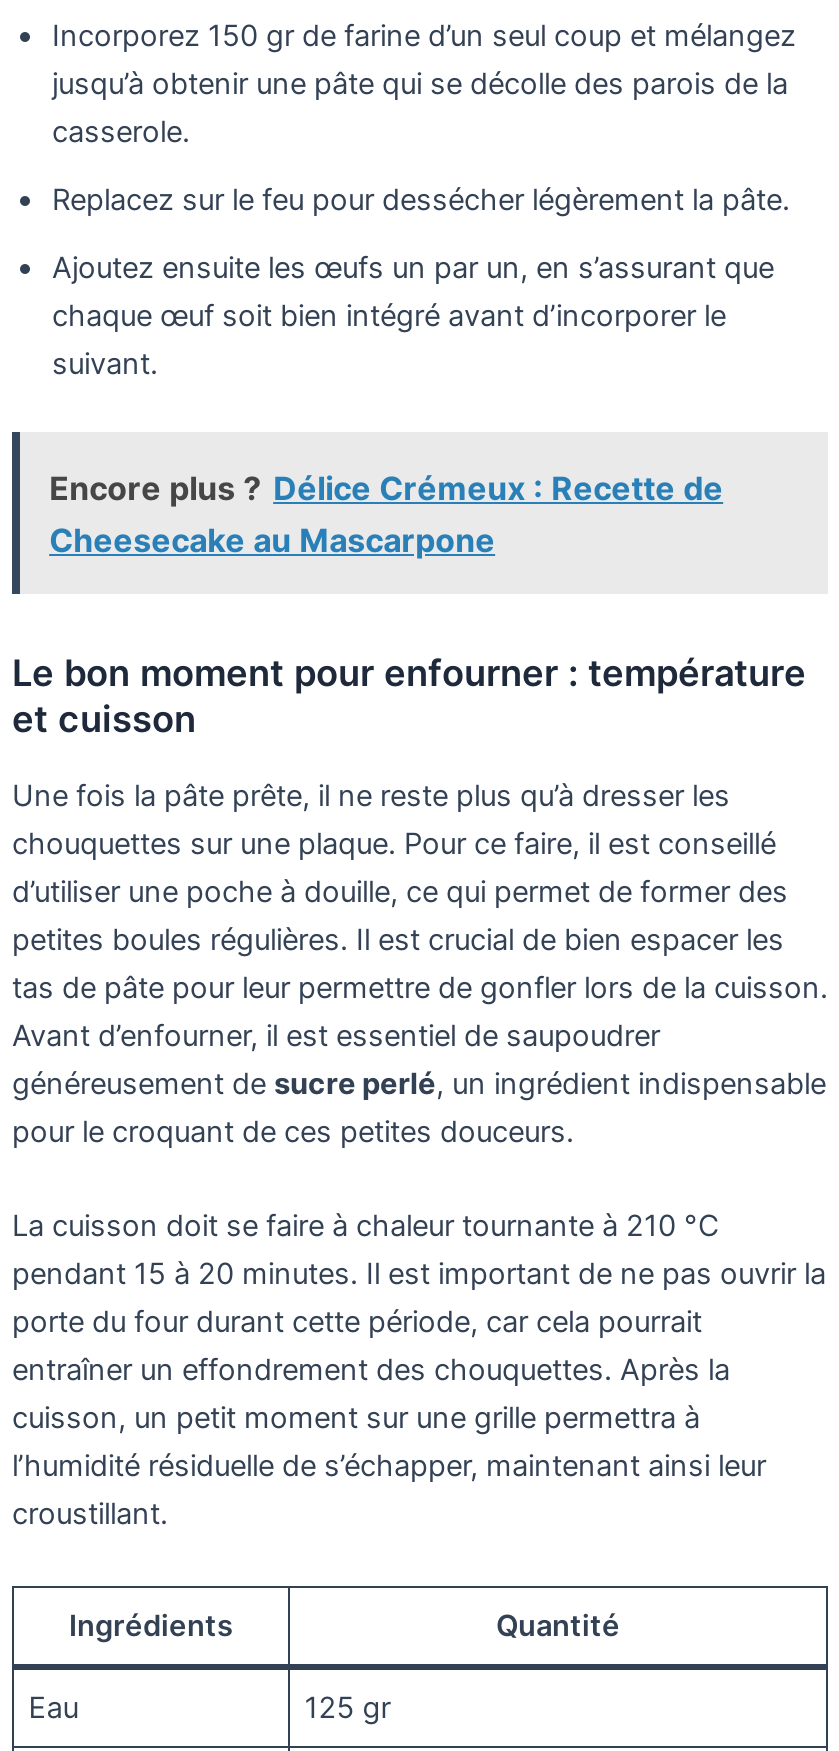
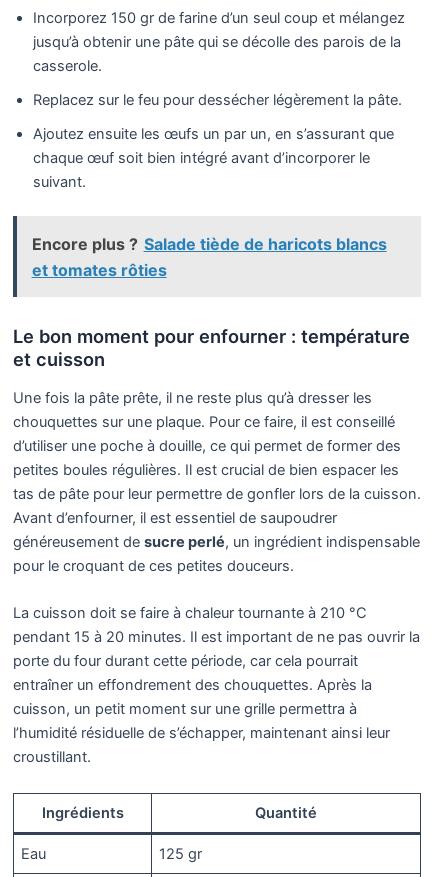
- Encore plus ? Délice Crémeux : Recette de
- Cheesecake au Mascarpone
+ Encore plus ? Salade tiède de haricots blancs
+ et tomates rôties
